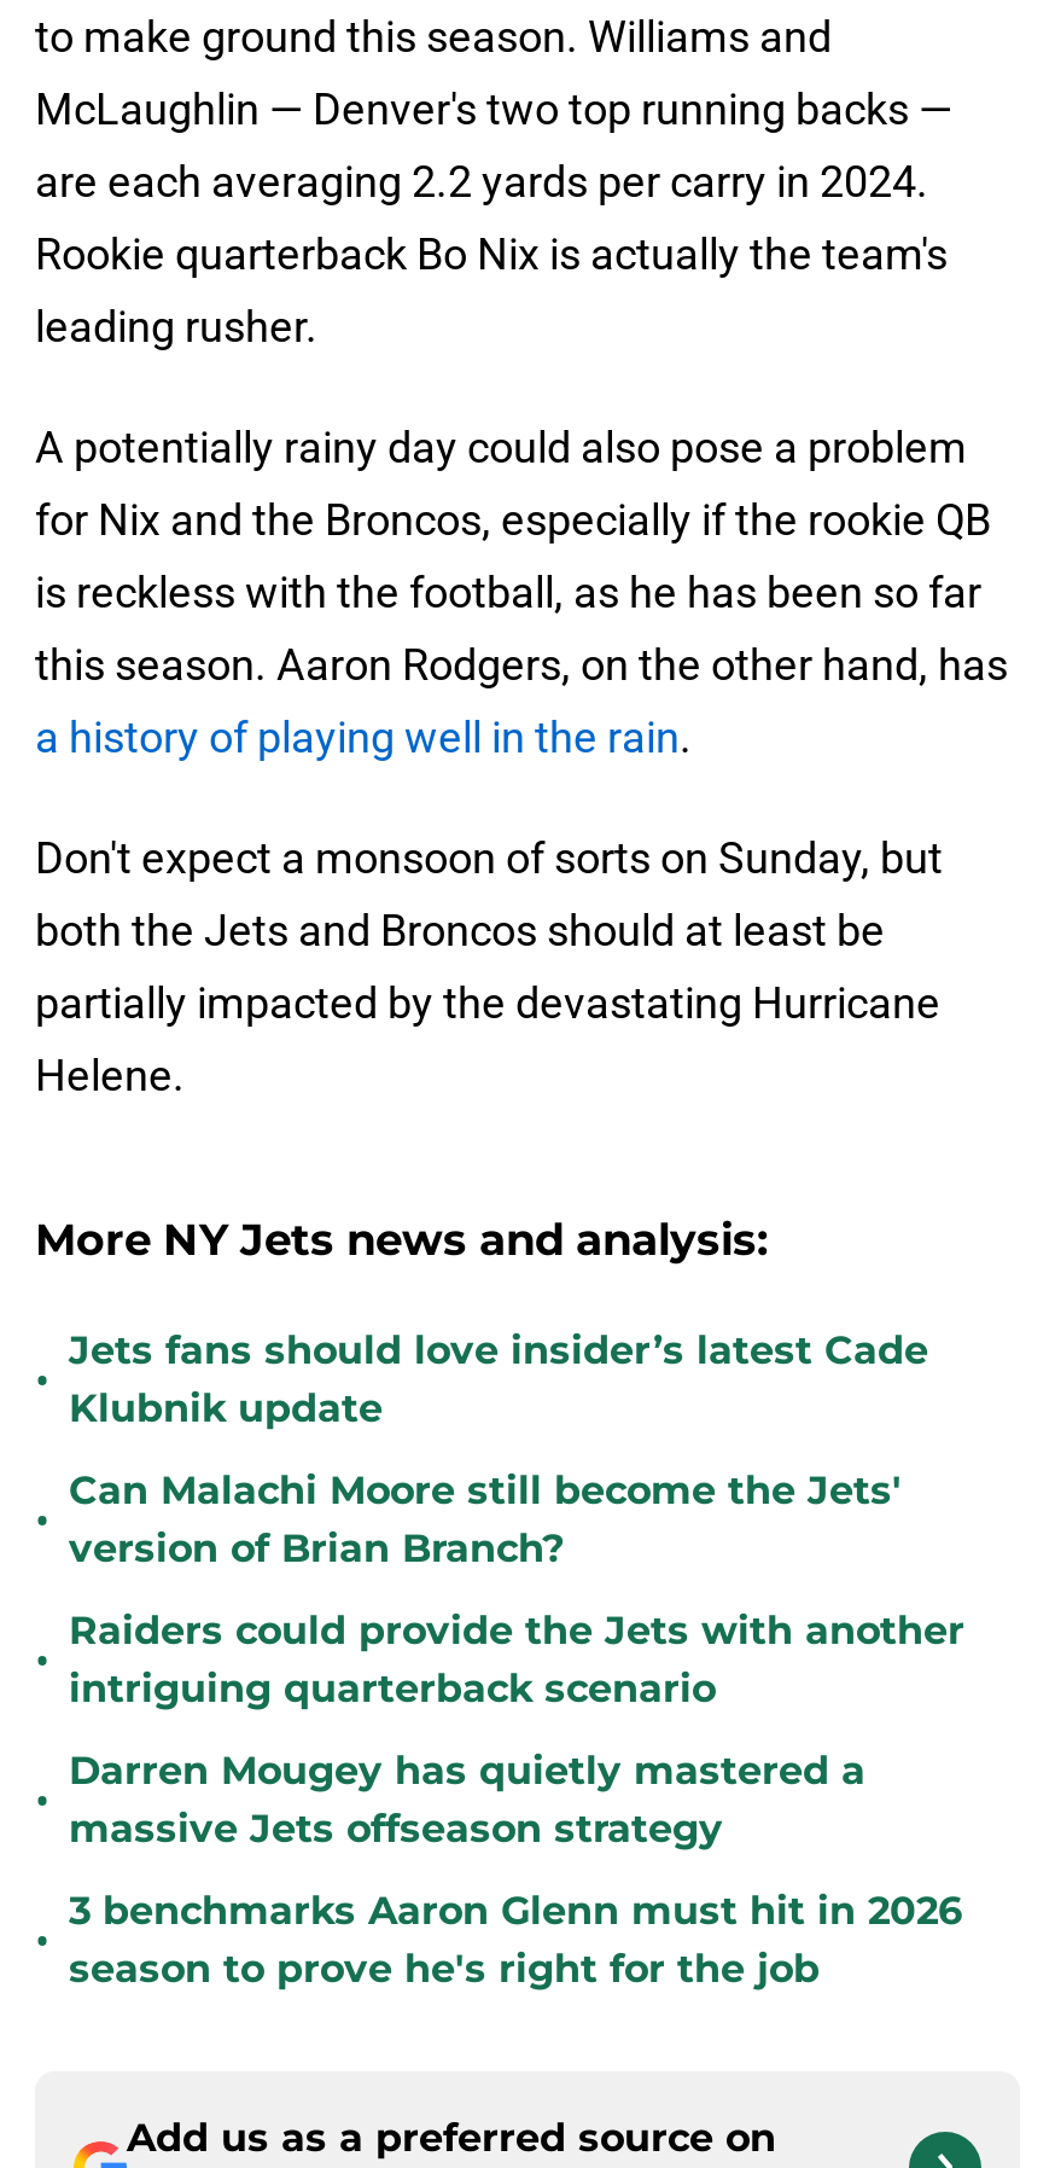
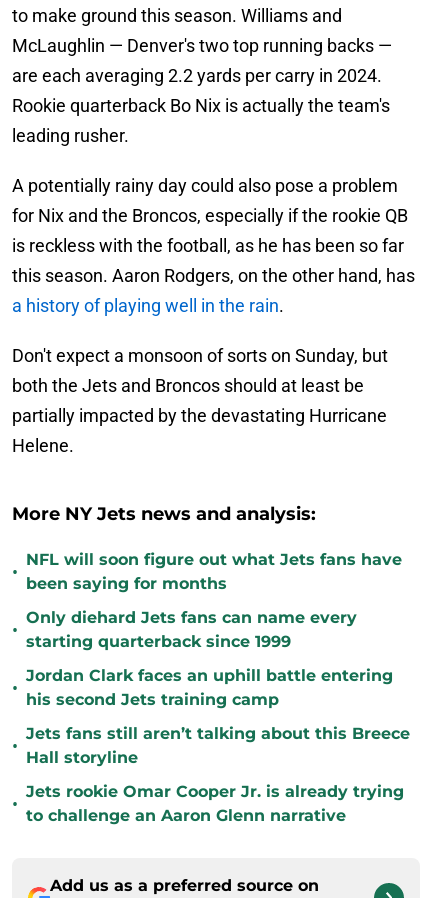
- Jets fans should love insider’s latest Cade
- Klubnik update
+ NFL will soon figure out what Jets fans have
+ been saying for months

- Can Malachi Moore still become the Jets'
- version of Brian Branch?
+ Only diehard Jets fans can name every
+ starting quarterback since 1999

- Raiders could provide the Jets with another
- intriguing quarterback scenario
+ Jordan Clark faces an uphill battle entering
+ his second Jets training camp

- Darren Mougey has quietly mastered a
- massive Jets offseason strategy
+ Jets fans still aren’t talking about this Breece
+ Hall storyline

- 3 benchmarks Aaron Glenn must hit in 2026
- season to prove he's right for the job
+ Jets rookie Omar Cooper Jr. is already trying
+ to challenge an Aaron Glenn narrative
